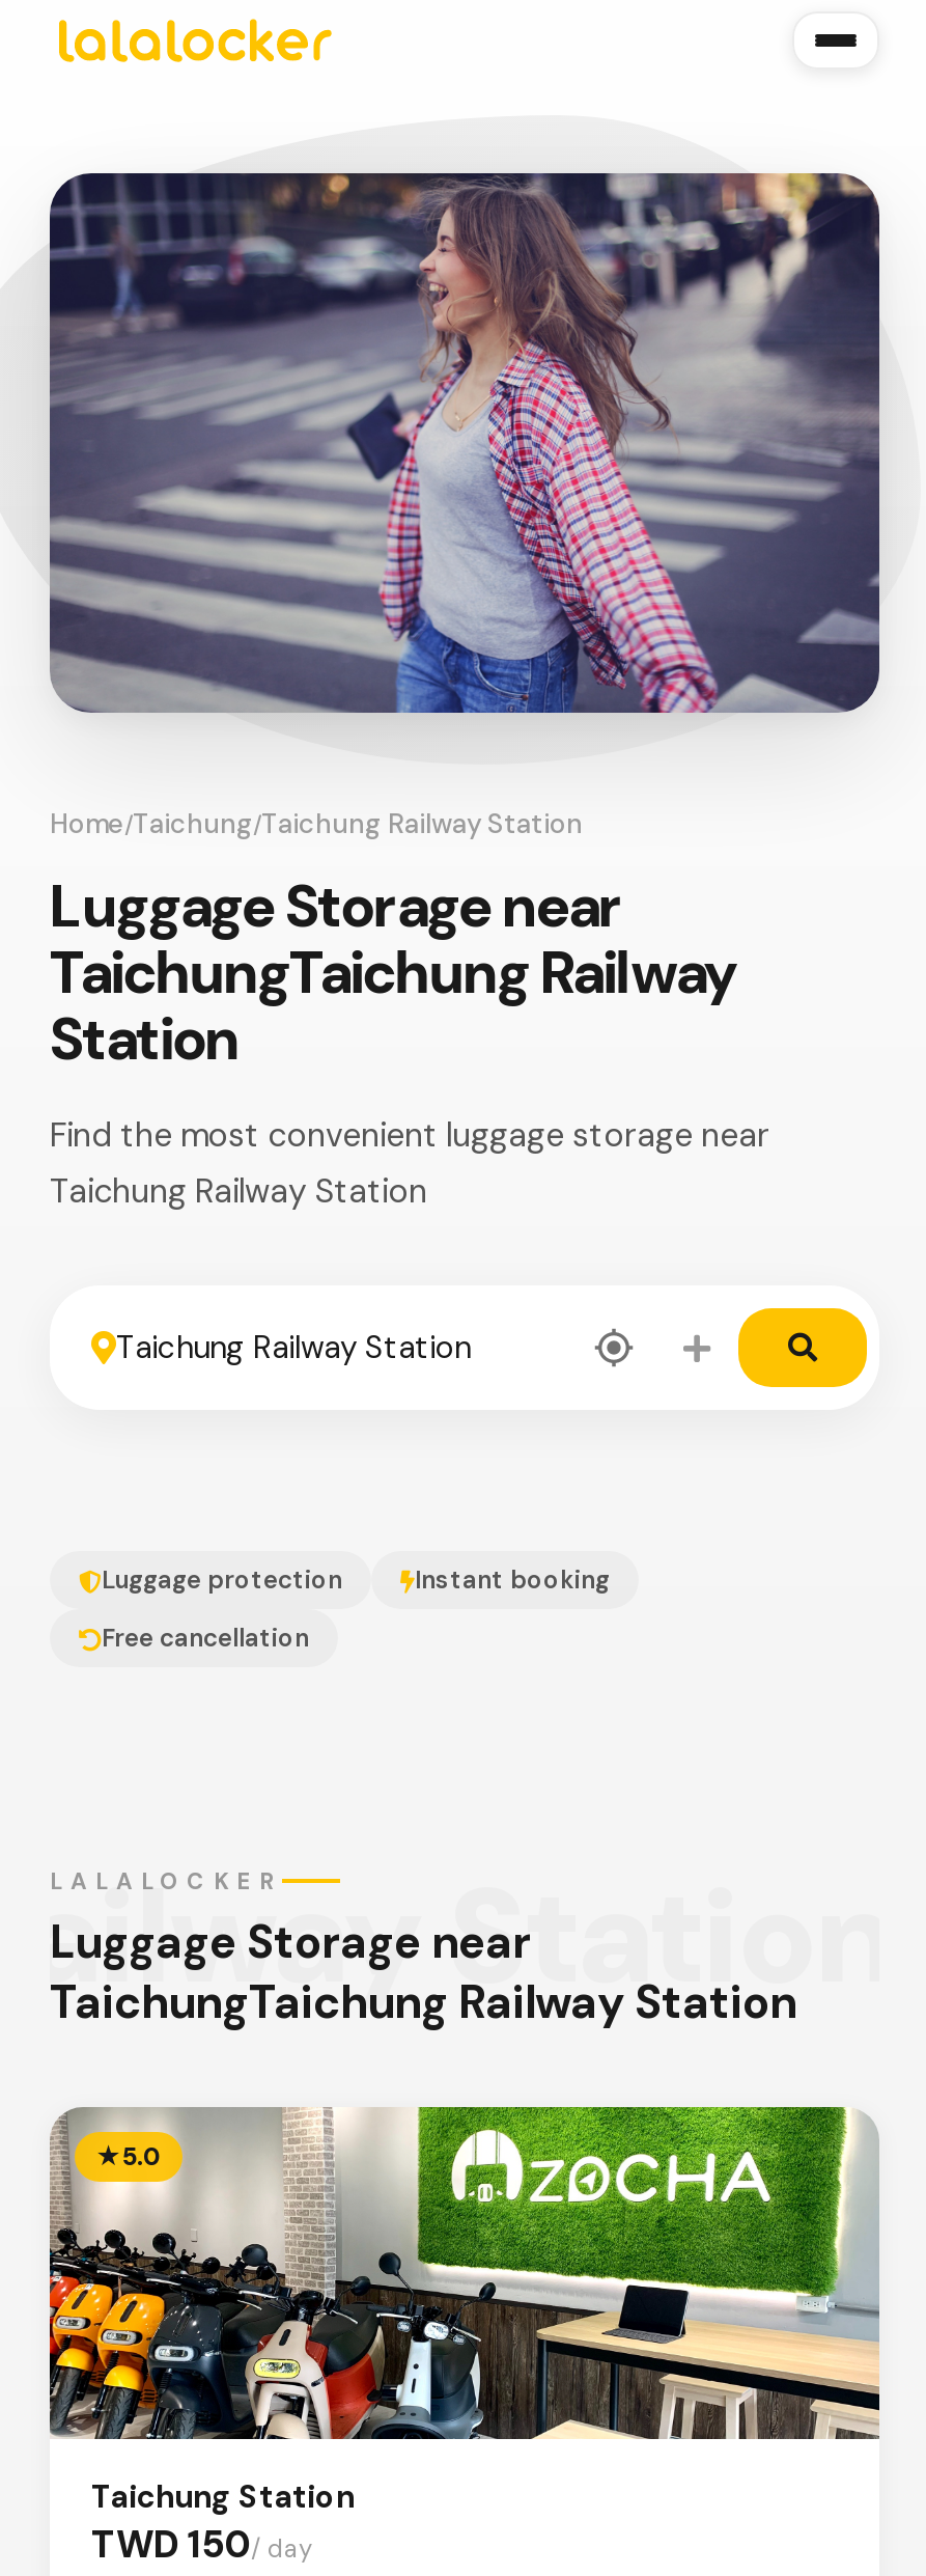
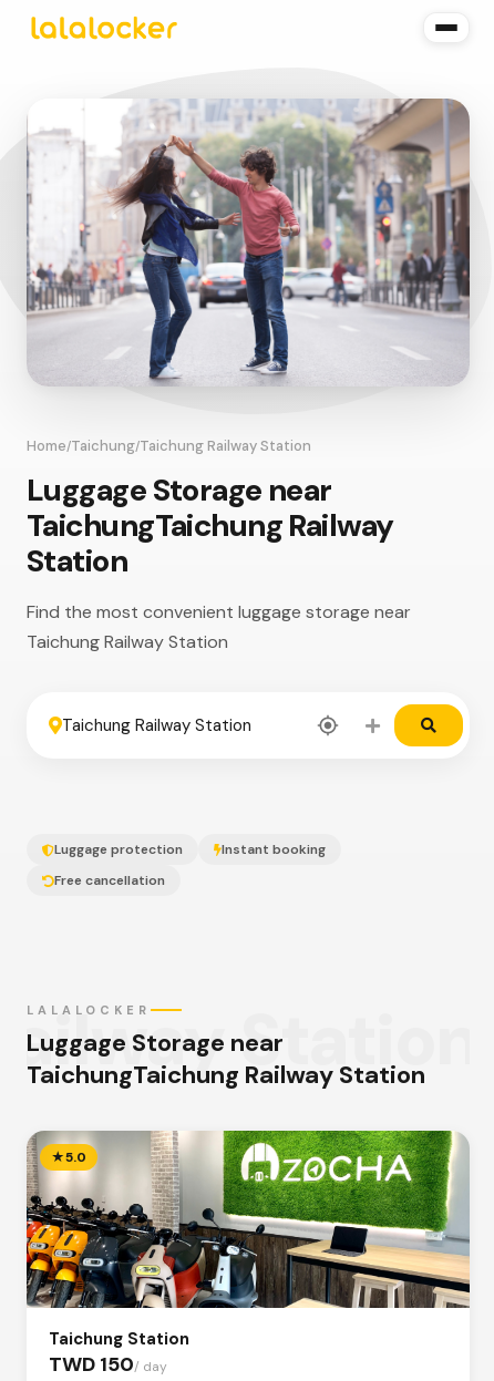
- [image]
+ [image]
